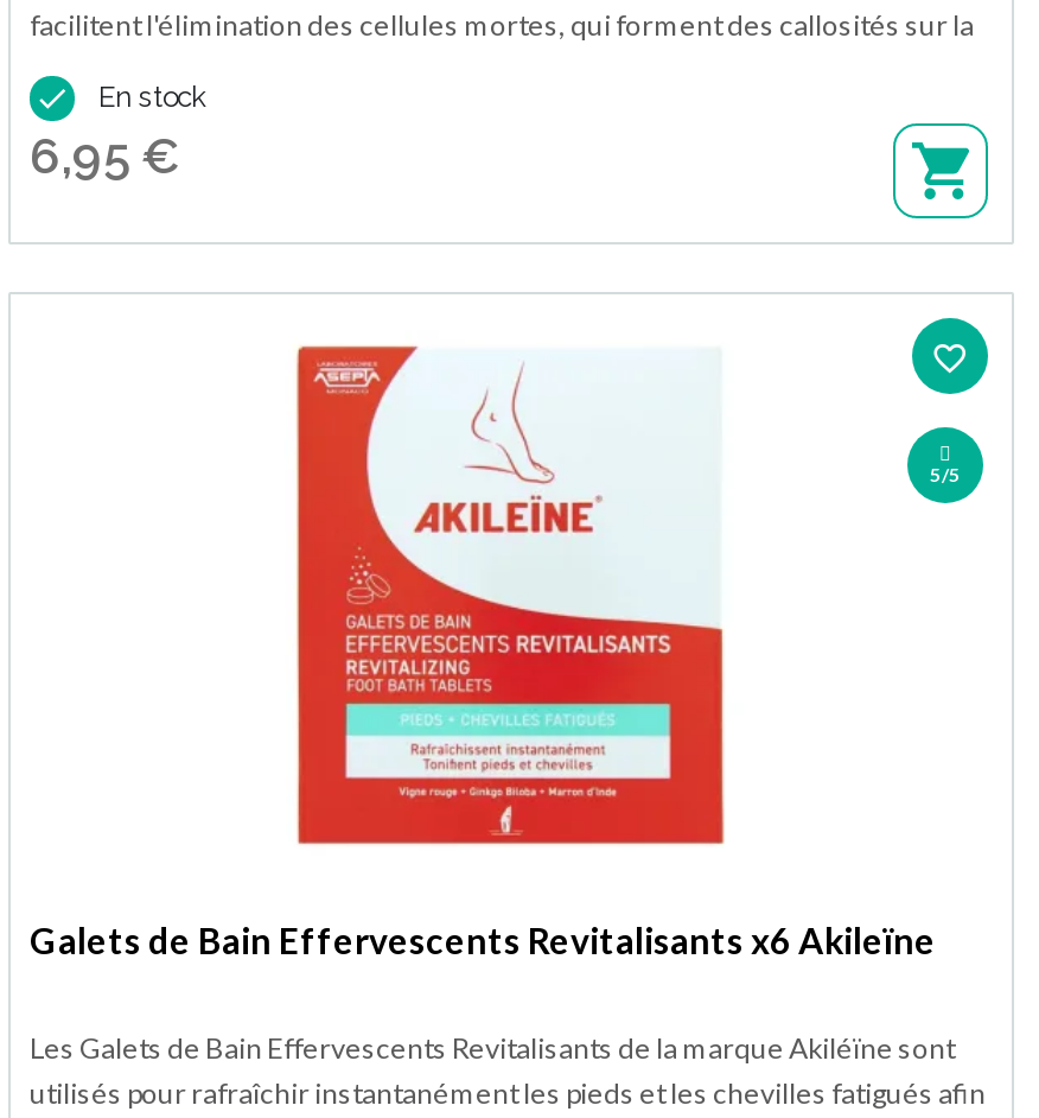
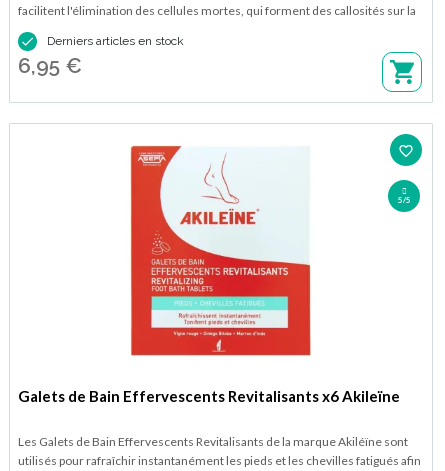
- En stock
+ Derniers articles en stock
